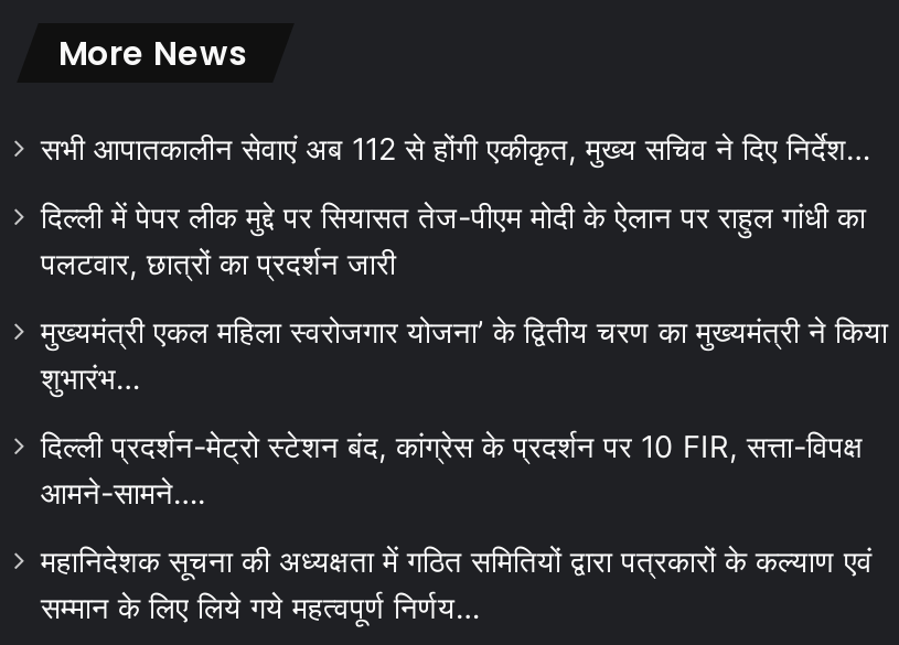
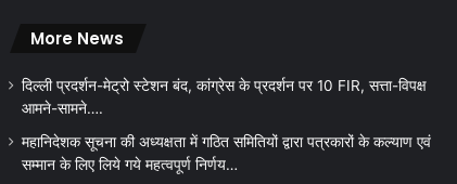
- सभी आपातकालीन सेवाएं अब 112 से होंगी एकीकृत, मुख्य सचिव ने दिए निर्देश…
- दिल्ली में पेपर लीक मुद्दे पर सियासत तेज-पीएम मोदी के ऐलान पर राहुल गांधी का
- पलटवार, छात्रों का प्रदर्शन जारी
- मुख्यमंत्री एकल महिला स्वरोजगार योजना’ के द्वितीय चरण का मुख्यमंत्री ने किया
- शुभारंभ…
